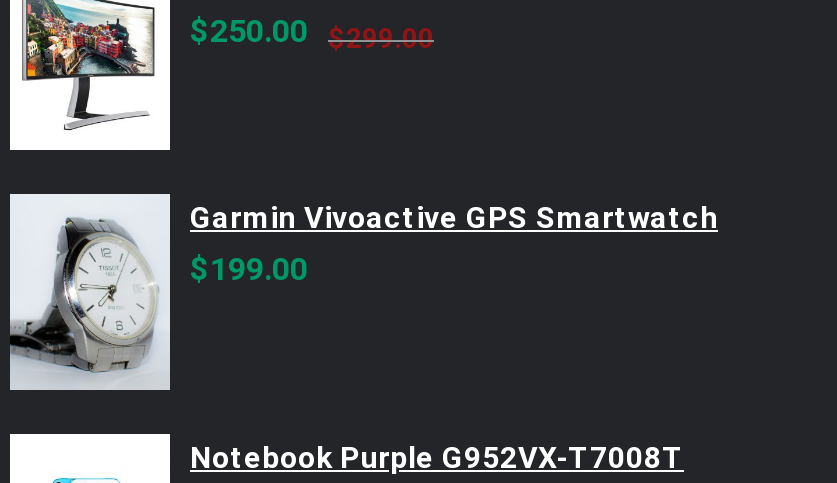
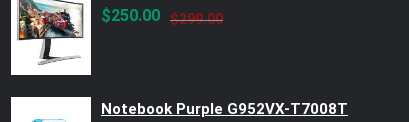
- [image]
- Garmin Vivoactive GPS Smartwatch
- $199.00
